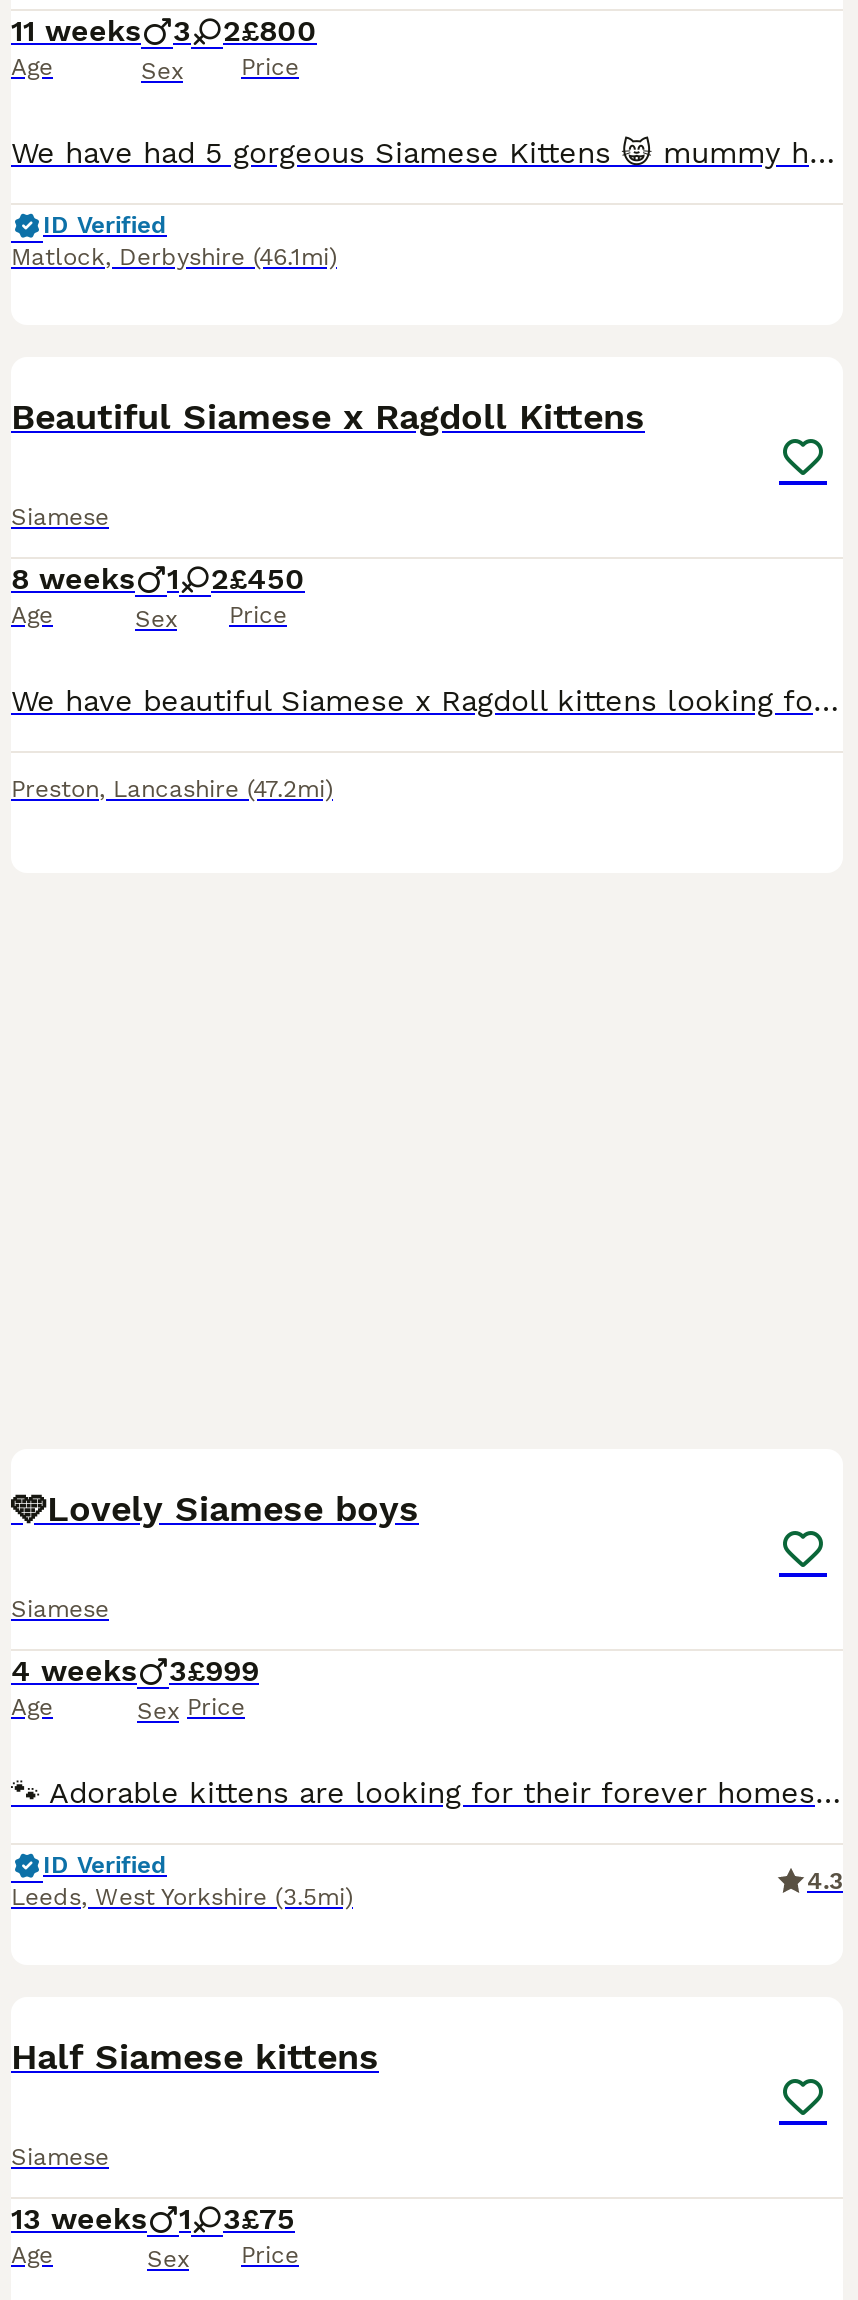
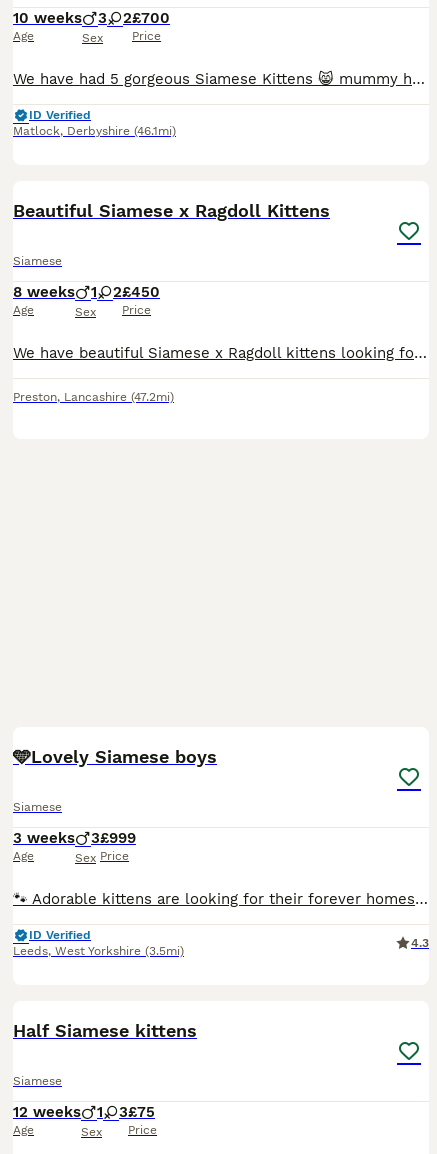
- 11 weeks
+ 10 weeks

- £800
+ £700

- 4 weeks 3 £999
+ 3 weeks 3 £999

- 13 weeks 1 3 £75
+ 12 weeks 1 3 £75
